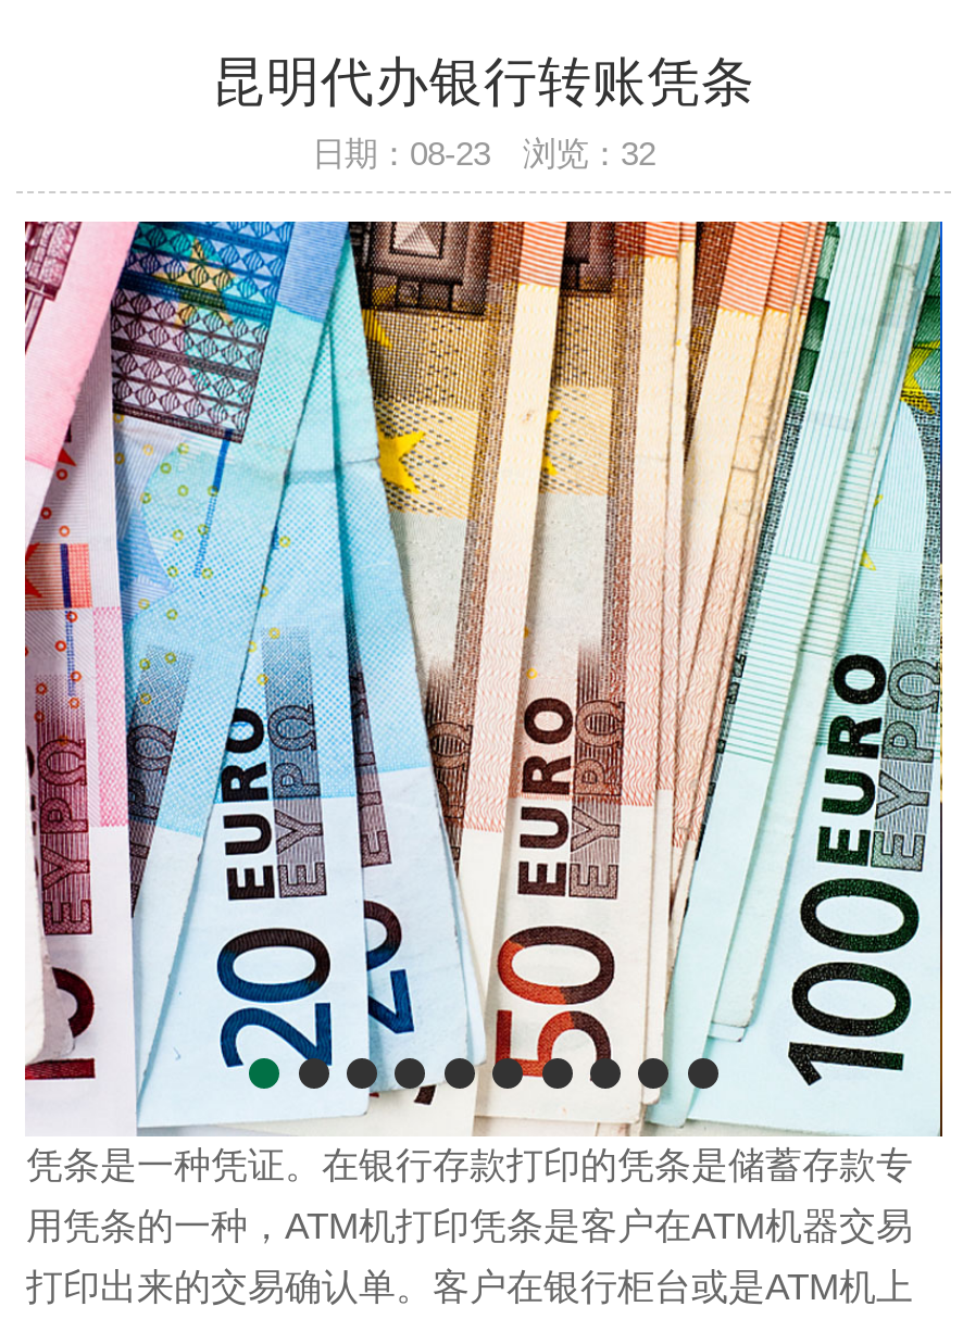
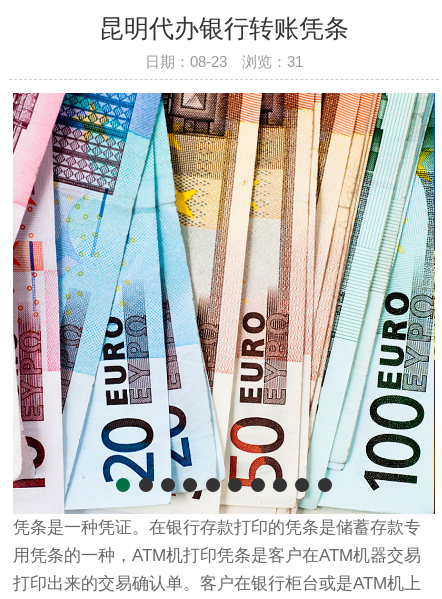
- 日期：08-23 浏览：32
+ 日期：08-23 浏览：31
